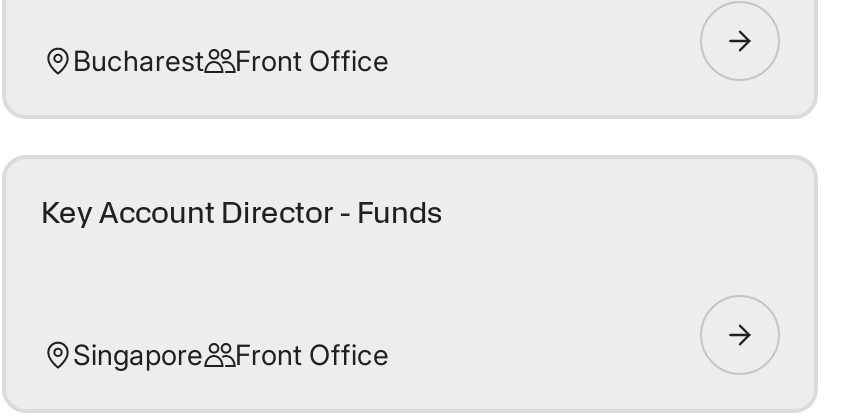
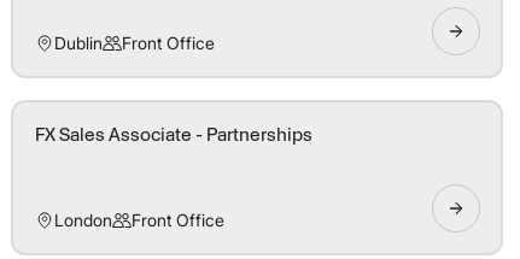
- Bucharest
+ Dublin

- Key Account Director - Funds
+ FX Sales Associate - Partnerships

- Singapore
+ London
